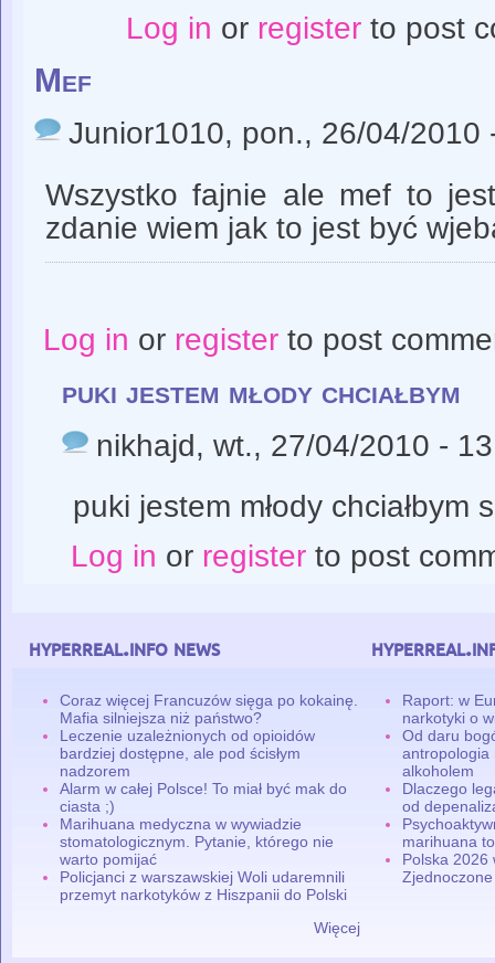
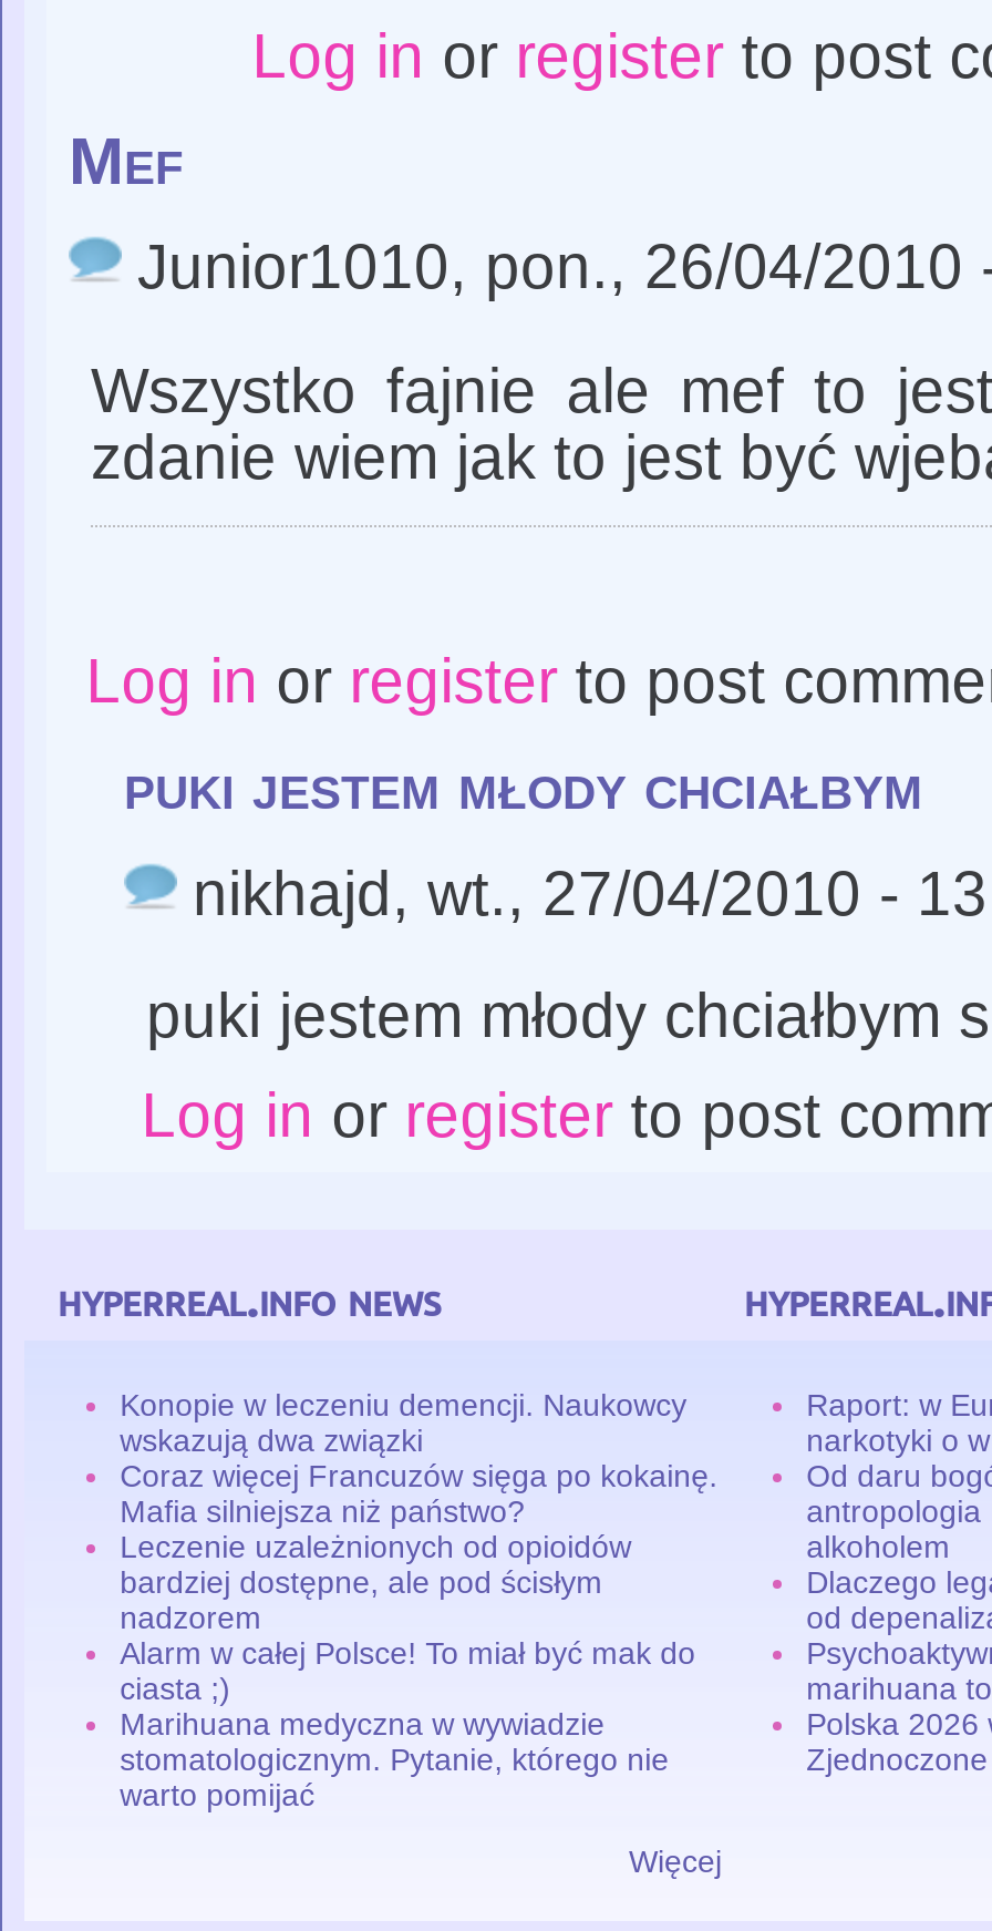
moved down: Coraz więcej Francuzów sięga po kokainę. | Mafia silniejsza niż państwo? | Leczenie uzależnionych od opioidów | ... | stomatologicznym. Pytanie, którego nie | warto pomijać

+ Konopie w leczeniu demencji. Naukowcy
+ wskazują dwa związki

- Policjanci z warszawskiej Woli udaremnili
- przemyt narkotyków z Hiszpanii do Polski
